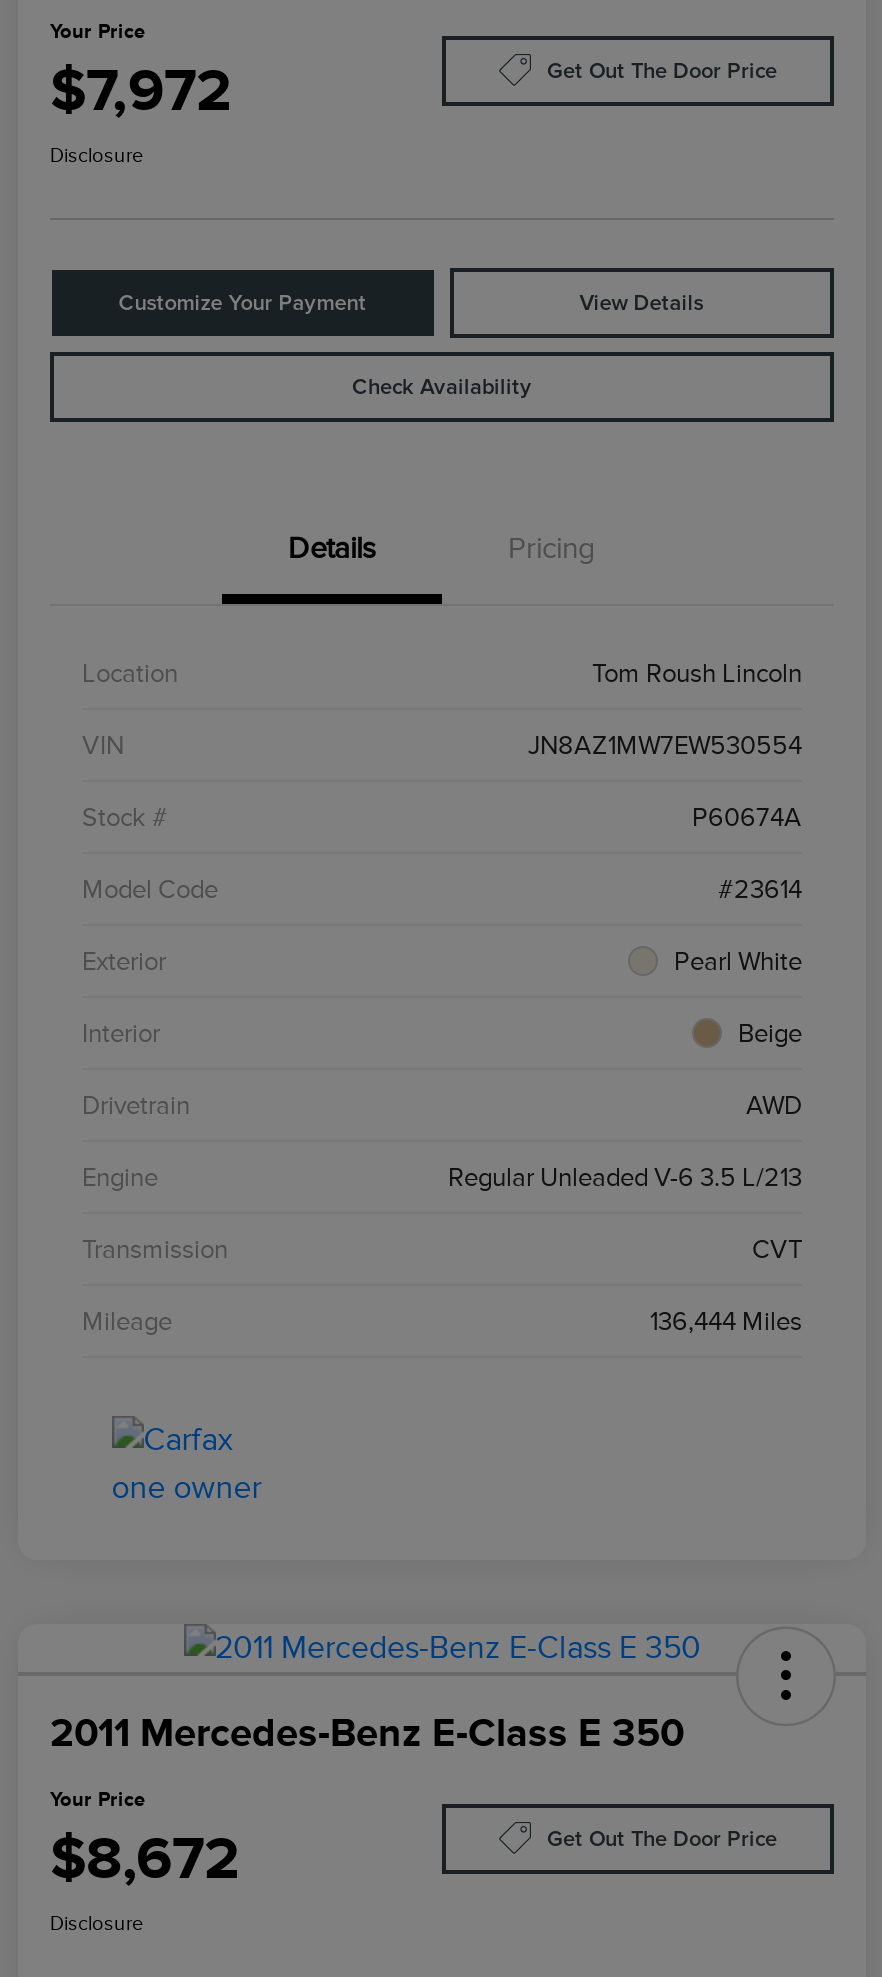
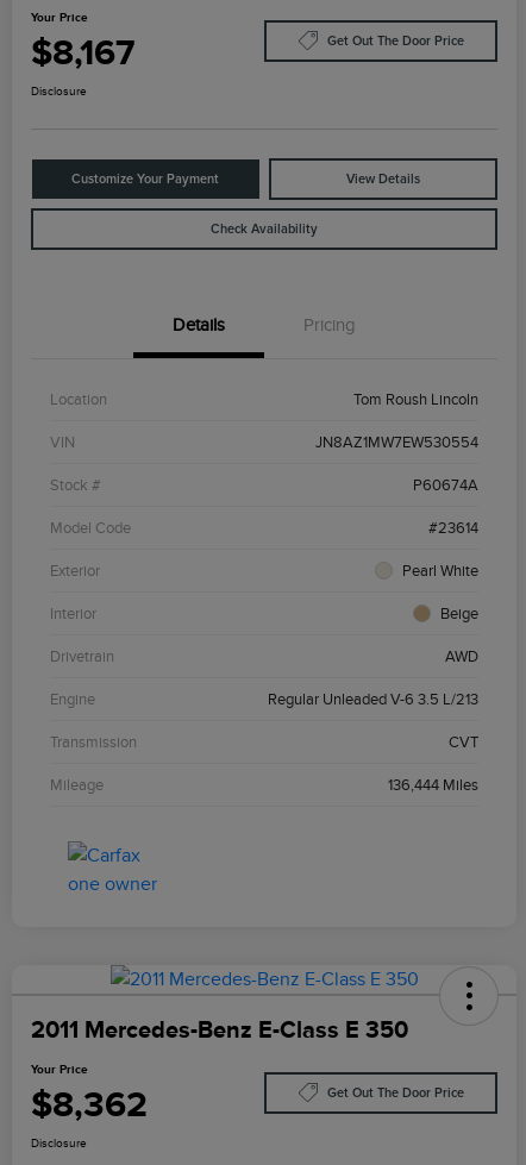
- $7,972
+ $8,167

- $8,672
+ $8,362
